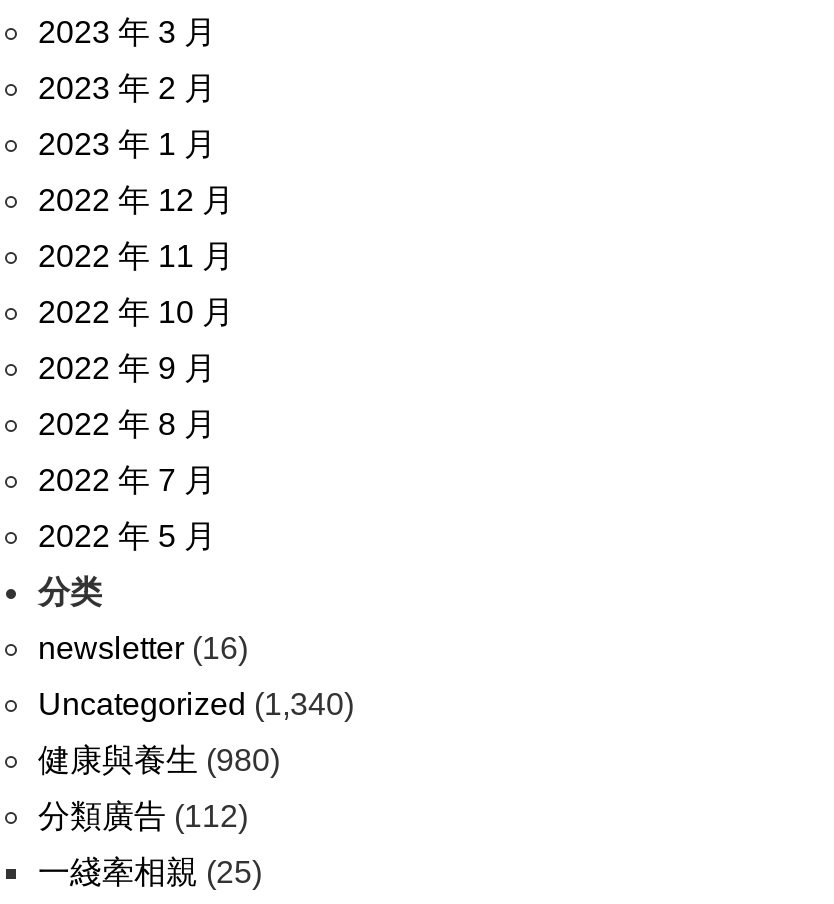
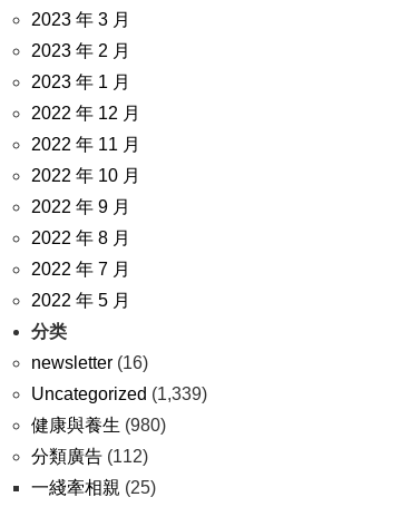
- Uncategorized (1,340)
+ Uncategorized (1,339)
